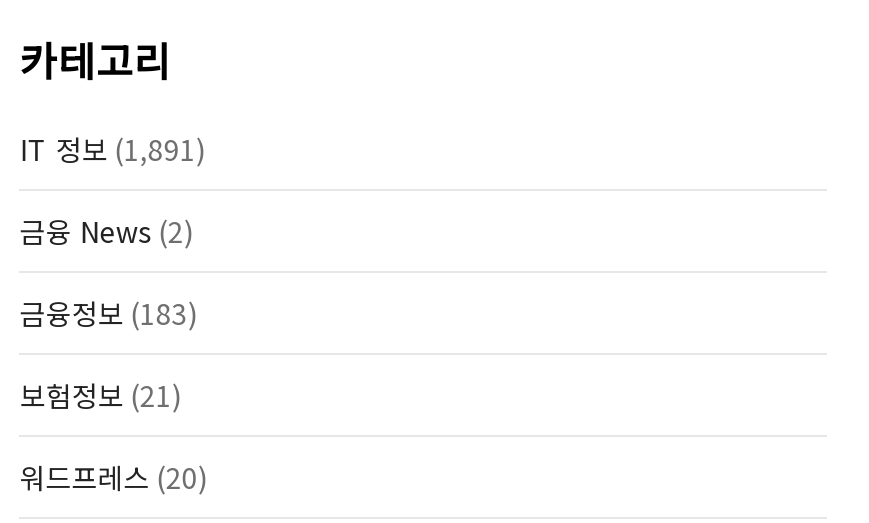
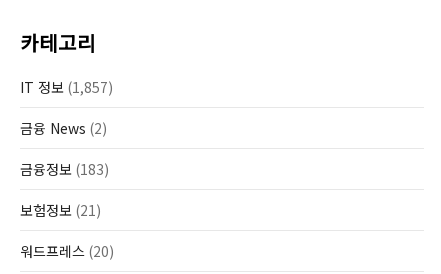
- IT 정보 (1,891)
+ IT 정보 (1,857)
